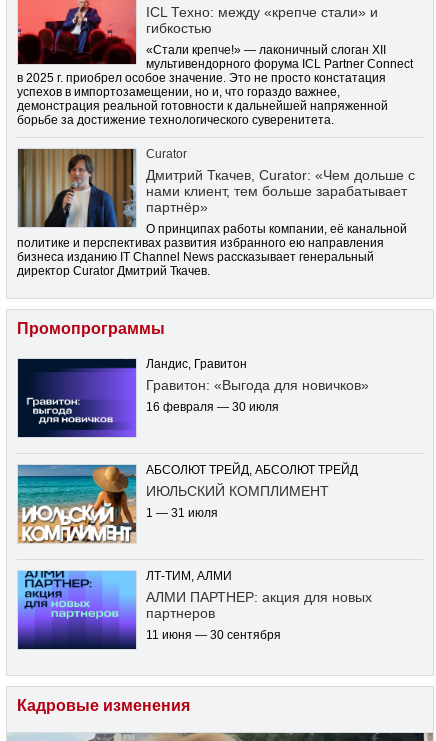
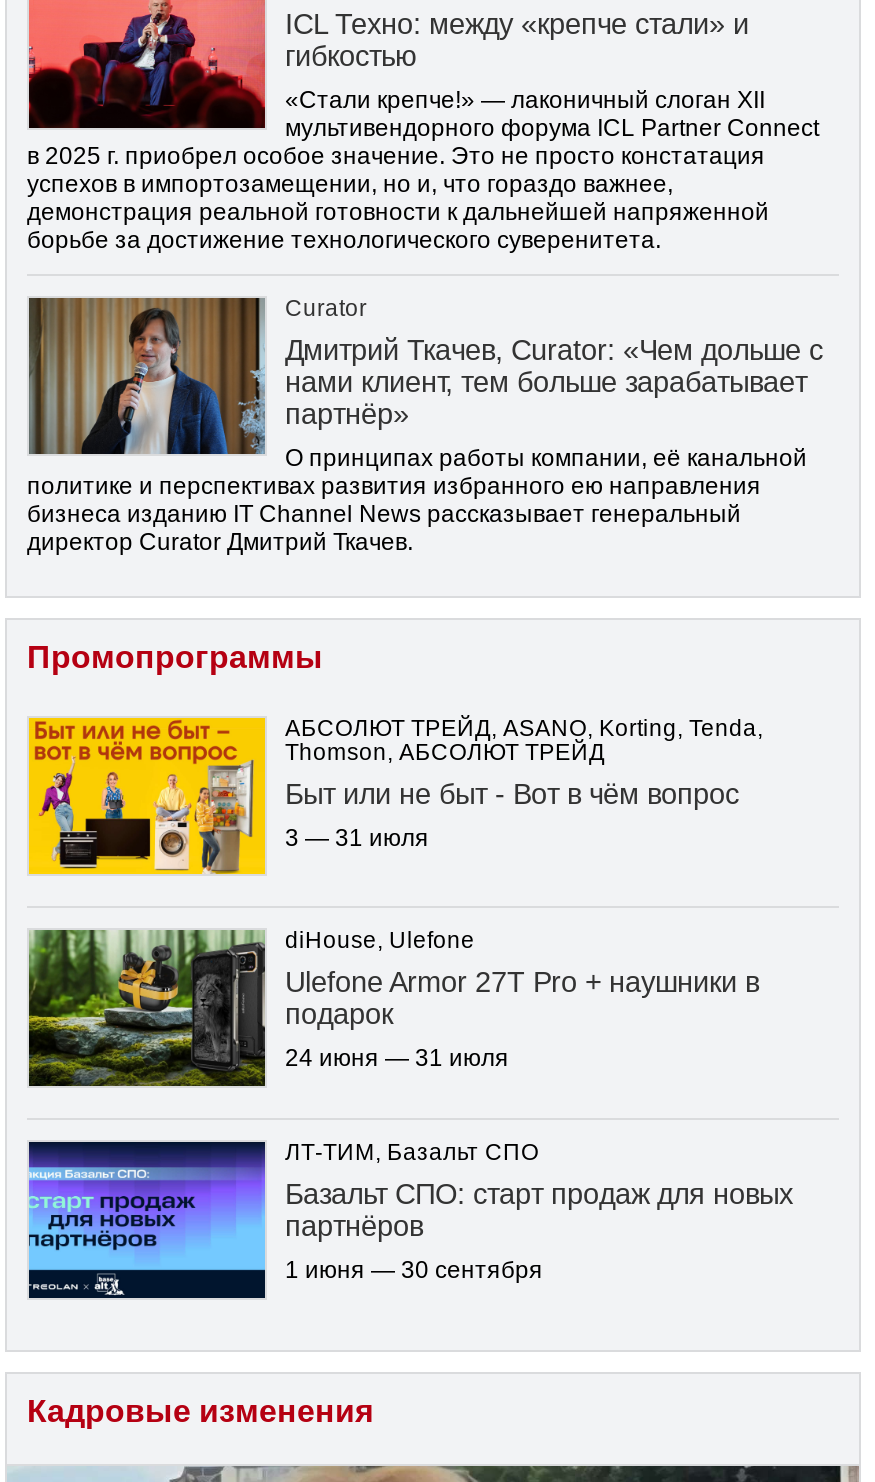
- [image]
- Ландис, Гравитон
- Гравитон: «Выгода для новичков»
- 16 февраля — 30 июля
+ [image]
+ АБСОЛЮТ ТРЕЙД, ASANO, Korting, Tenda,
+ Thomson, АБСОЛЮТ ТРЕЙД
+ Быт или не быт - Вот в чём вопрос
+ 3 — 31 июля

- [image]
- АБСОЛЮТ ТРЕЙД, АБСОЛЮТ ТРЕЙД
- ИЮЛЬСКИЙ КОМПЛИМЕНТ
- 1 — 31 июля
+ [image]
+ diHouse, Ulefone
+ Ulefone Armor 27T Pro + наушники в
+ подарок
+ 24 июня — 31 июля

- [image]
- ЛТ-ТИМ, АЛМИ
- АЛМИ ПАРТНЕР: акция для новых
- партнеров
- 11 июня — 30 сентября
+ [image]
+ ЛТ-ТИМ, Базальт СПО
+ Базальт СПО: старт продаж для новых
+ партнёров
+ 1 июня — 30 сентября
